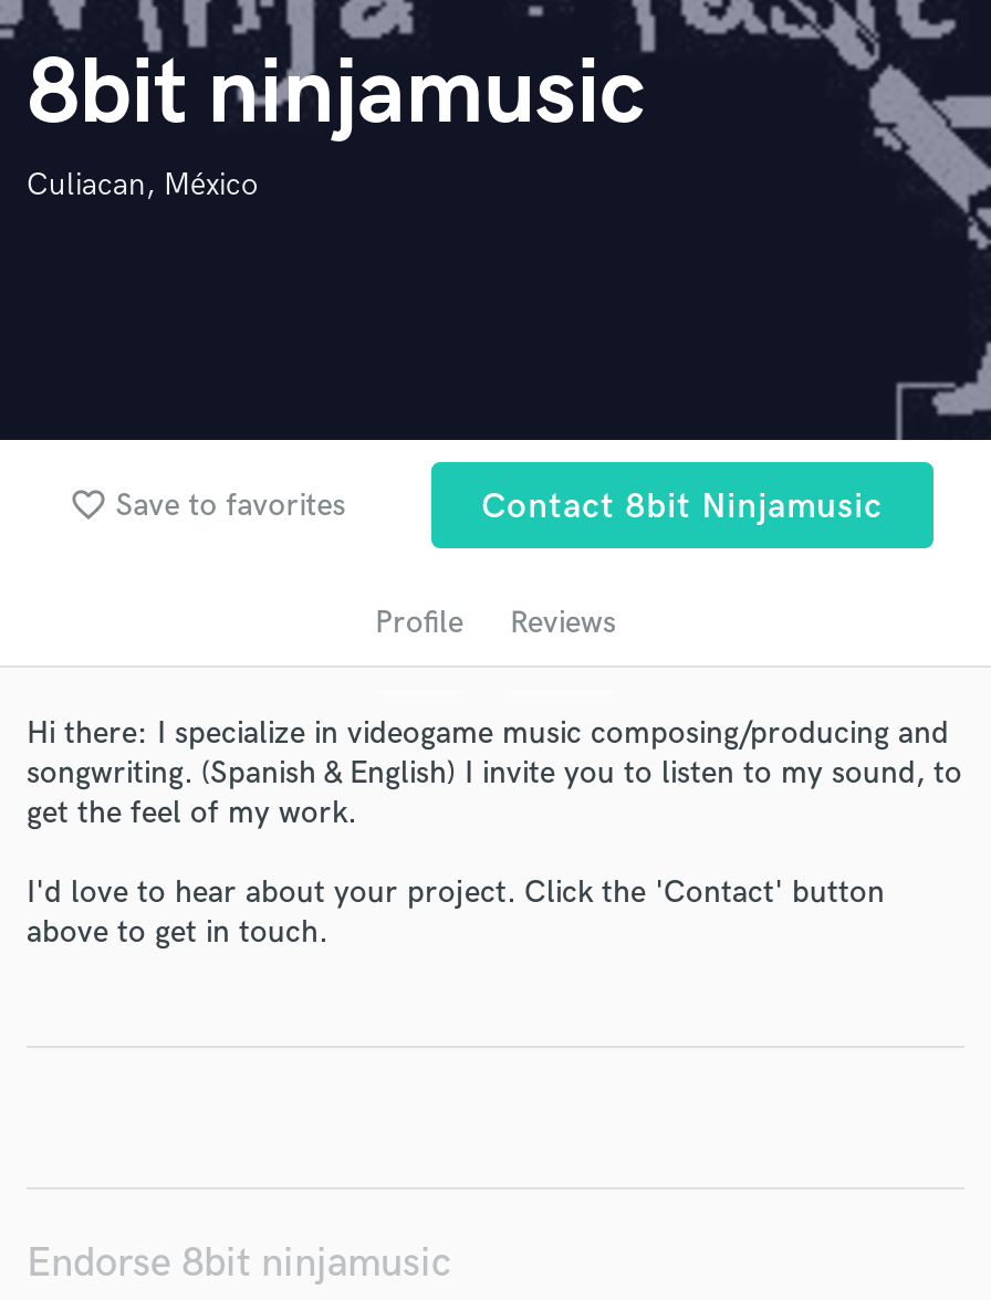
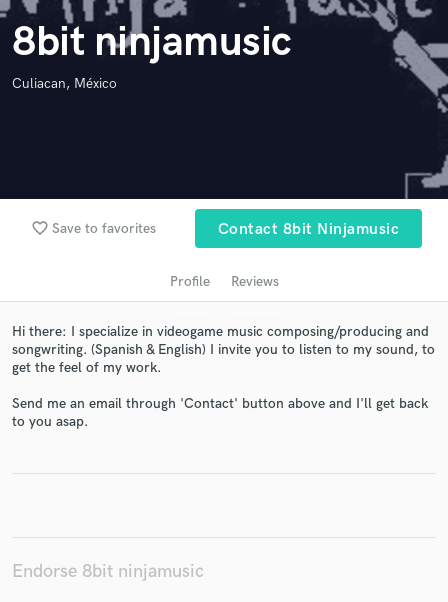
- I'd love to hear about your project. Click the 'Contact' button
- above to get in touch.
+ Send me an email through 'Contact' button above and I'll get back
+ to you asap.
